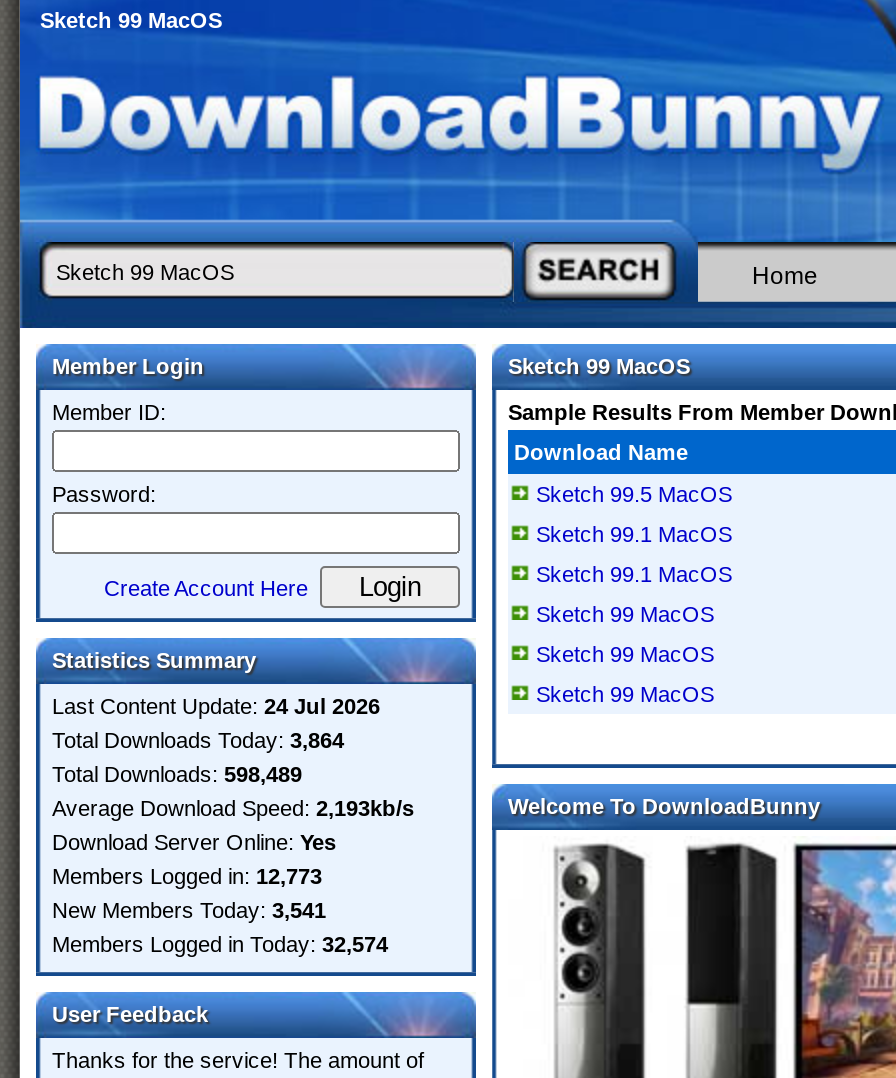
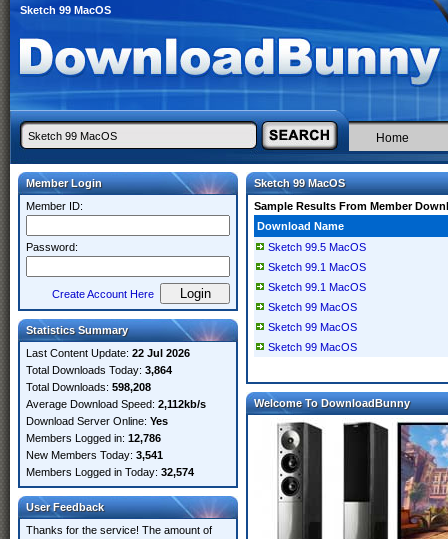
- Last Content Update: 24 Jul 2026
+ Last Content Update: 22 Jul 2026

- Total Downloads: 598,489
+ Total Downloads: 598,208

- Average Download Speed: 2,193kb/s
+ Average Download Speed: 2,112kb/s

- Members Logged in: 12,773
+ Members Logged in: 12,786
